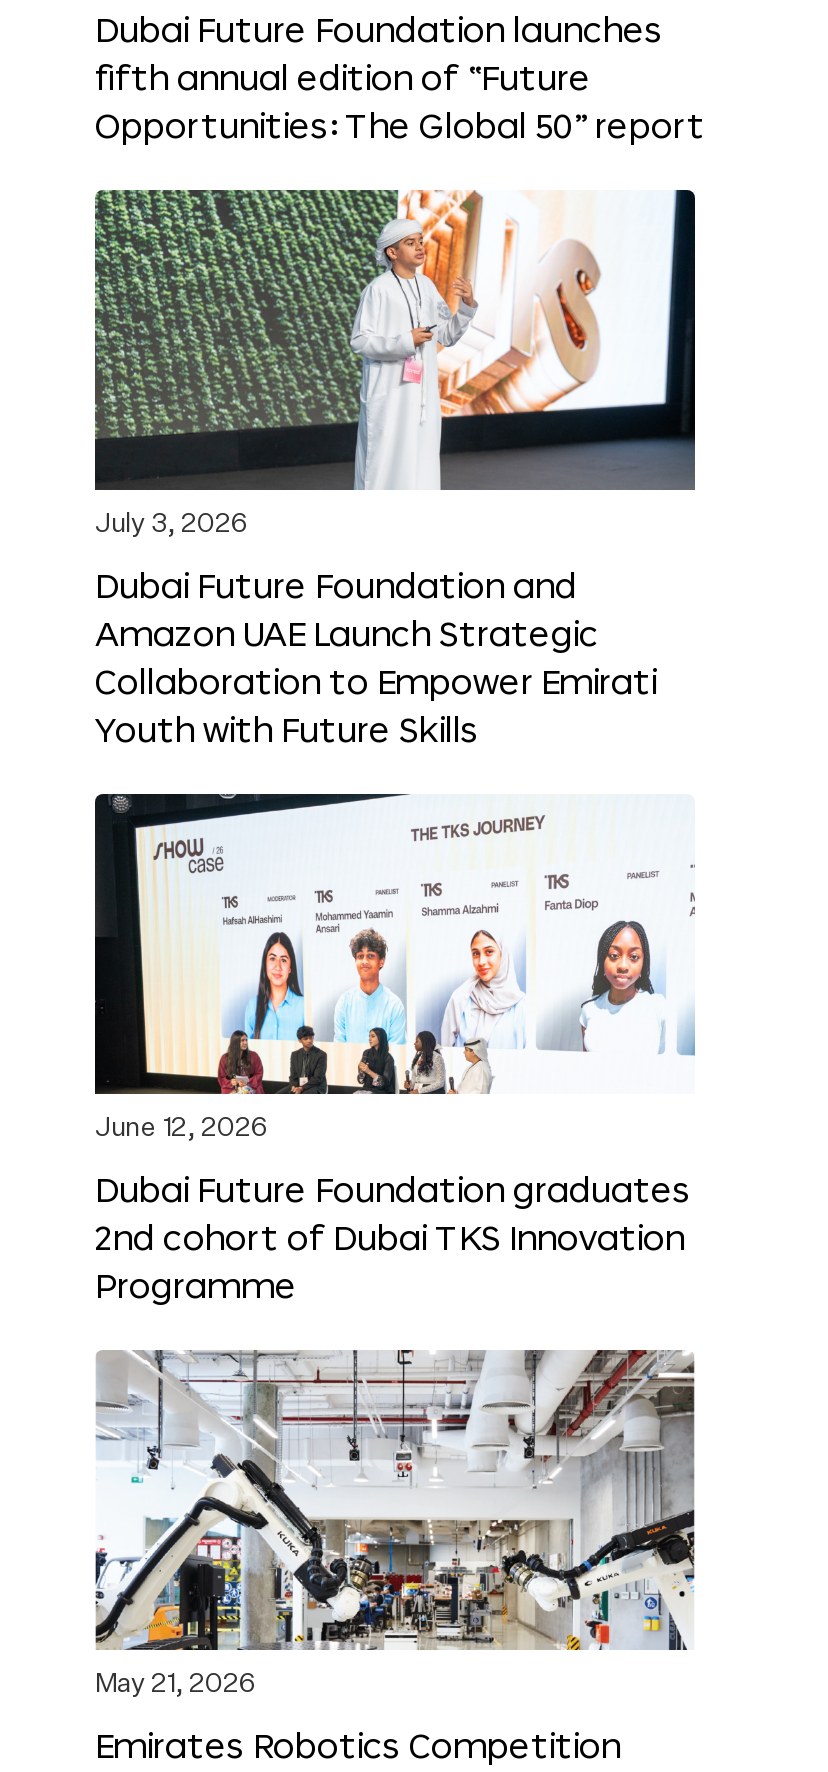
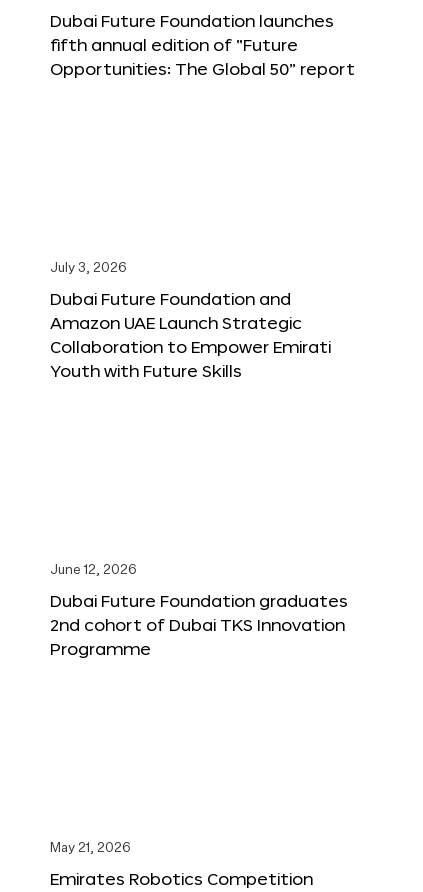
- [image]

- [image]

- [image]
